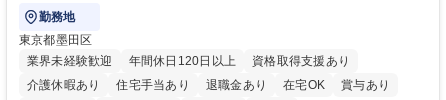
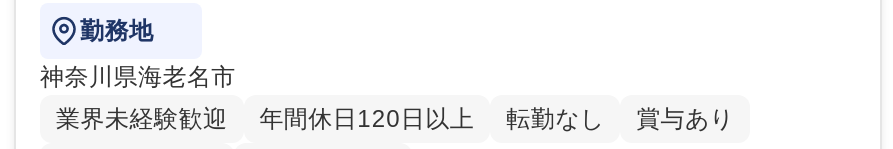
- 東京都墨田区
+ 神奈川県海老名市

- 資格取得支援あり
- 介護休暇あり
- 住宅手当あり
- 退職金あり
- 在宅OK
+ 転勤なし
